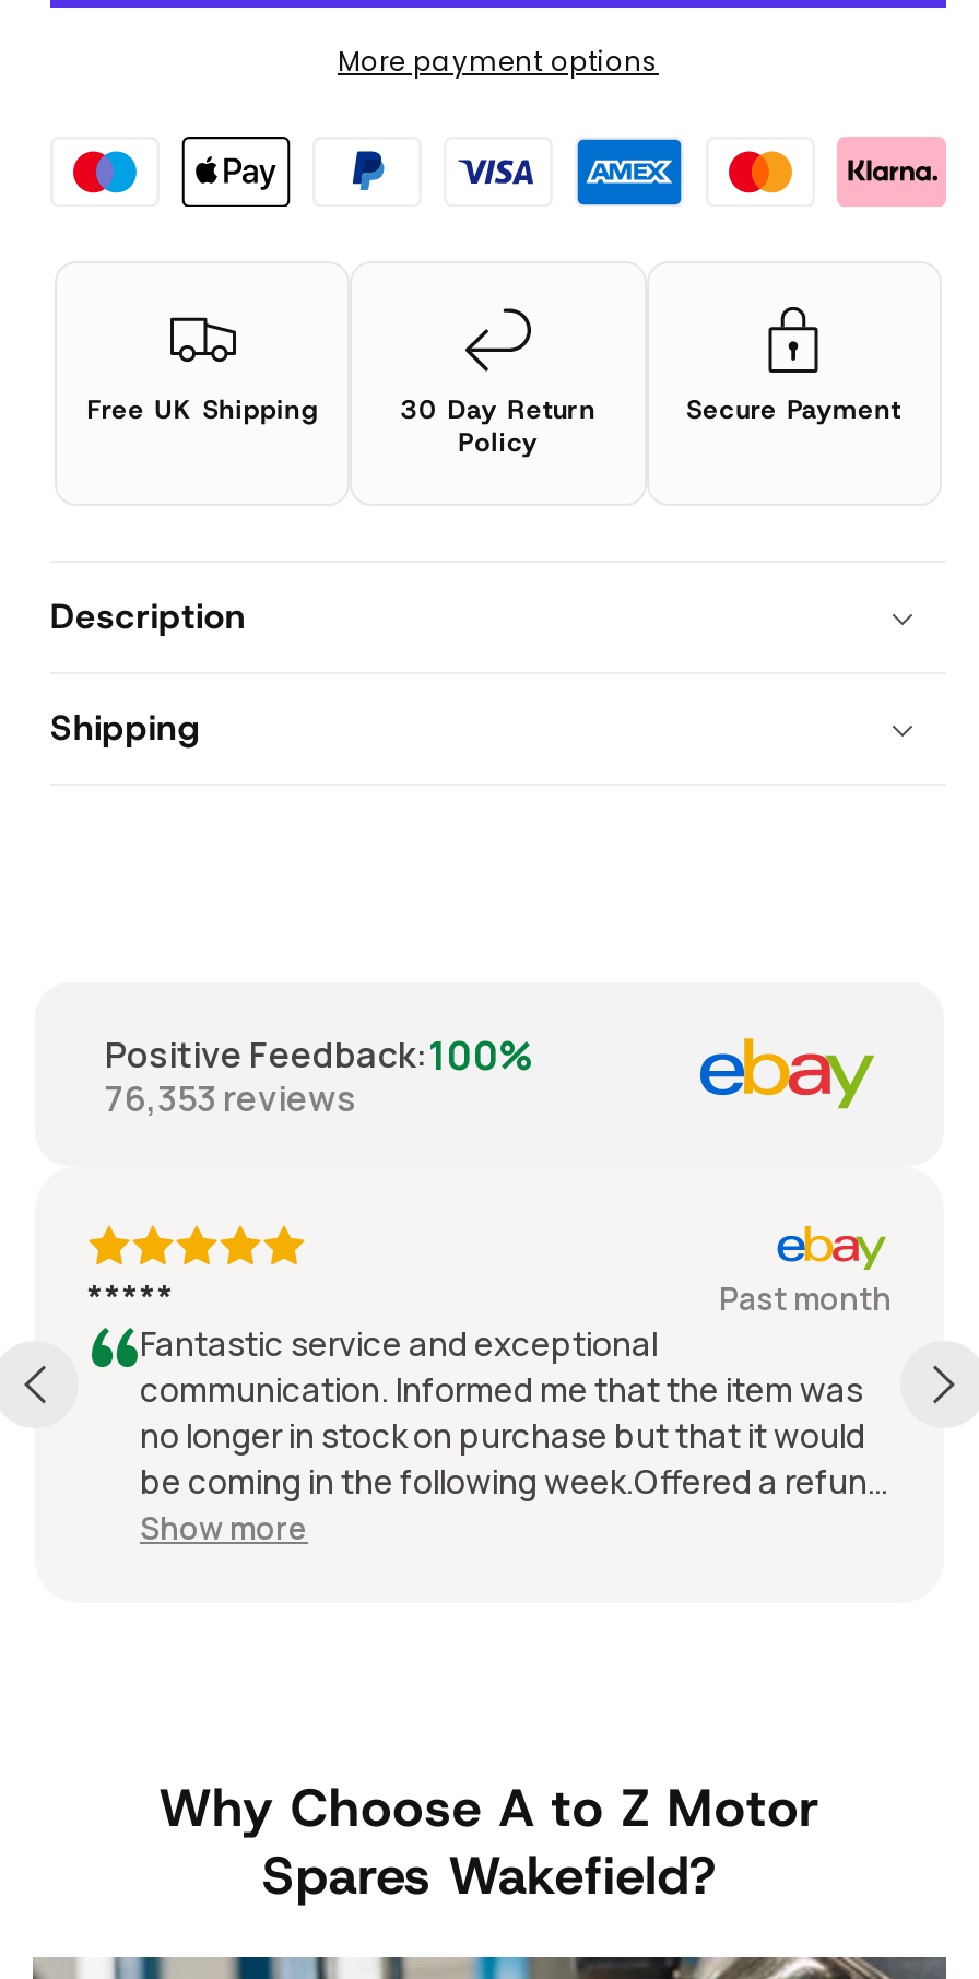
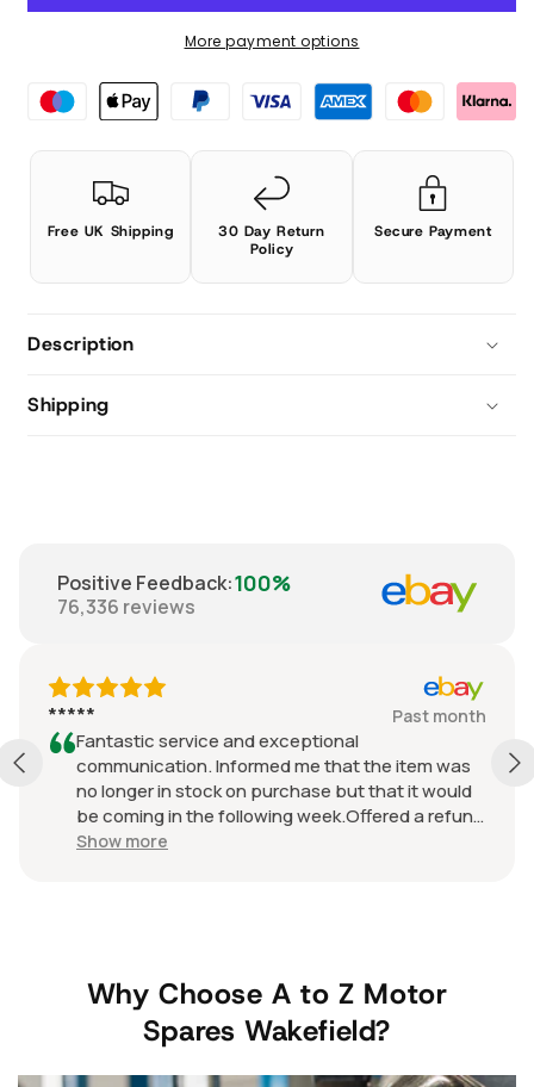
- 76,353 reviews
+ 76,336 reviews
